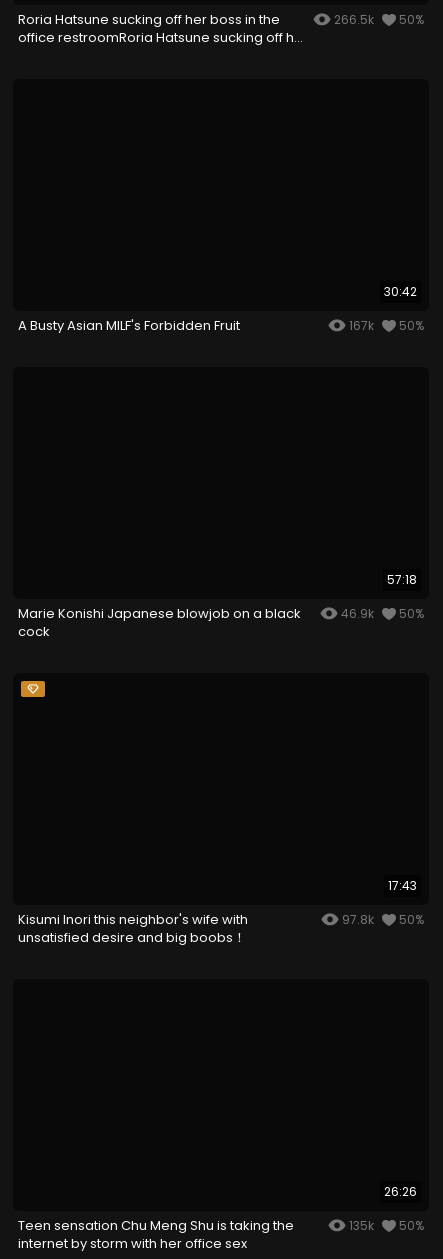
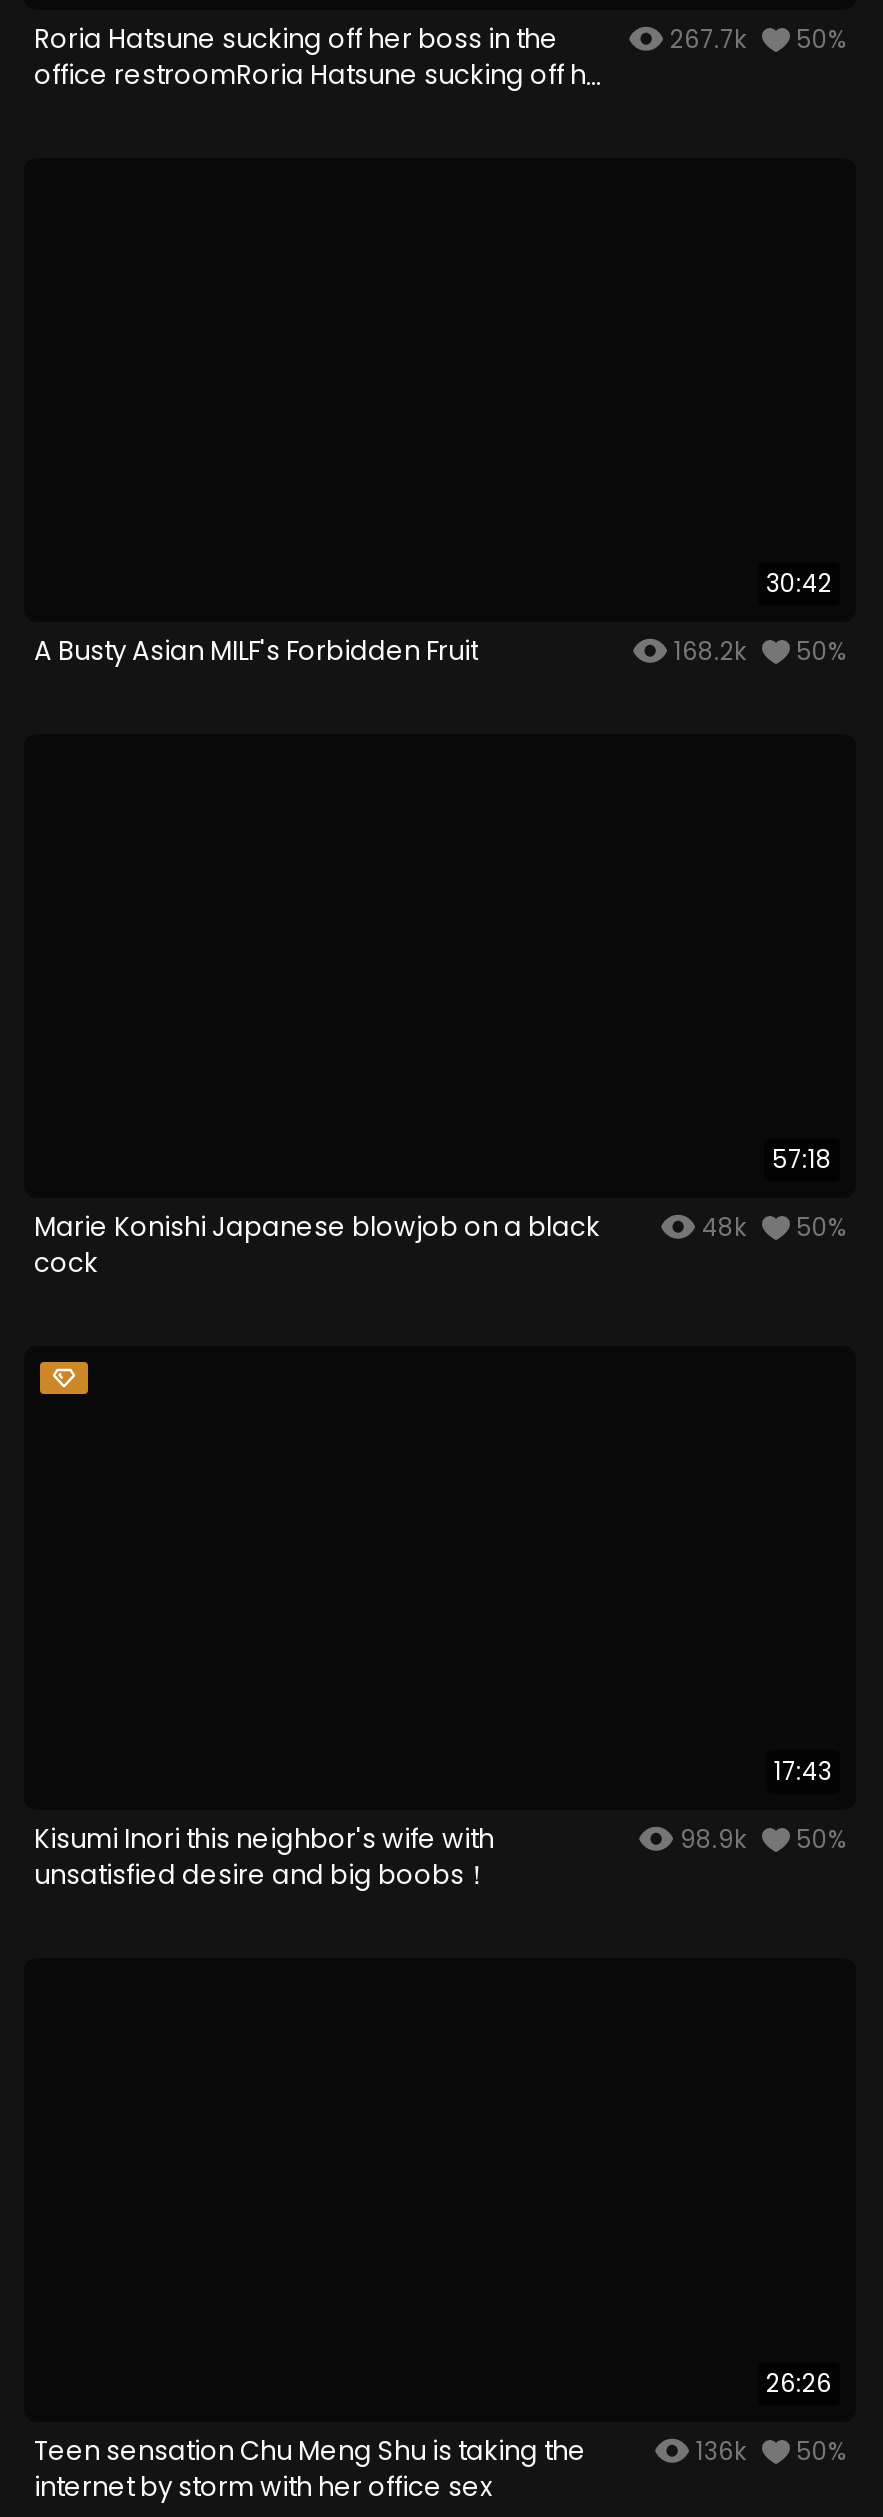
- 266.5k 50%
+ 267.7k 50%

- 167k 50%
+ 168.2k 50%

- 46.9k 50%
+ 48k 50%

- 97.8k 50%
+ 98.9k 50%

- 135k 50%
+ 136k 50%
